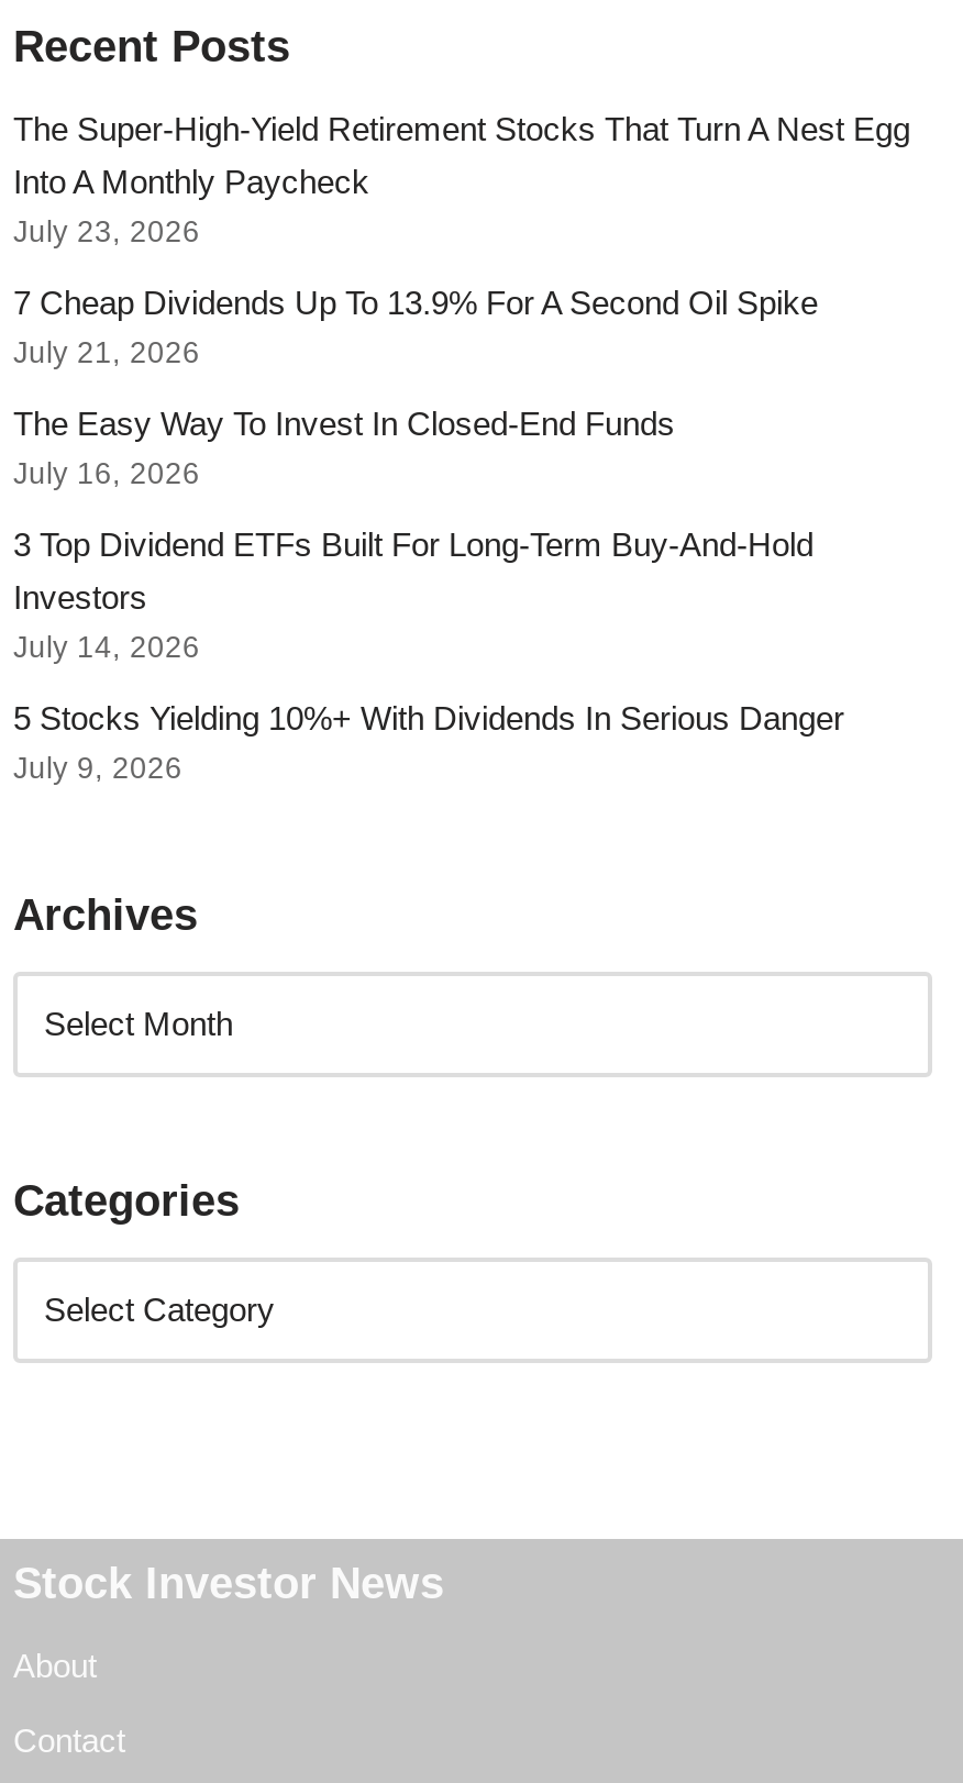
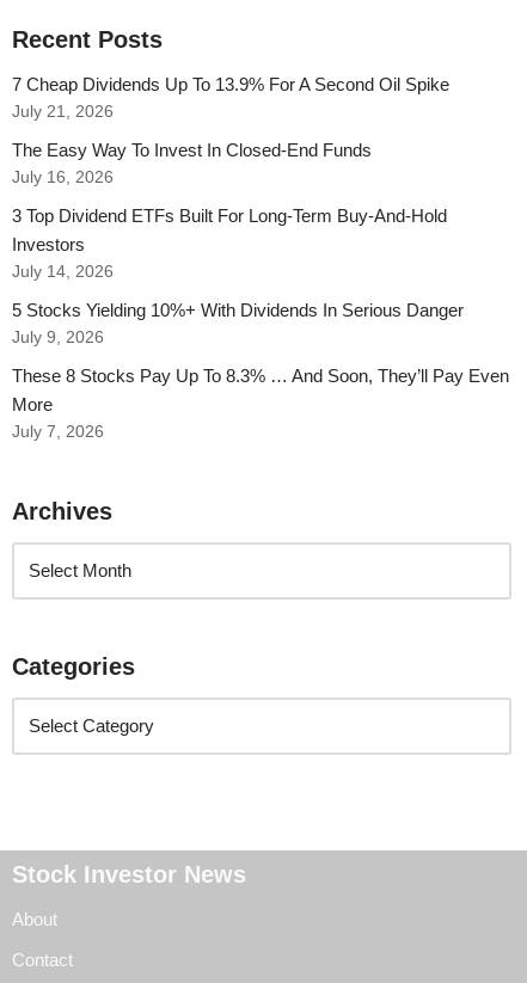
- The Super-High-Yield Retirement Stocks That Turn A Nest Egg
- Into A Monthly Paycheck
- July 23, 2026

moved up: 7 Cheap Dividends Up To 13.9% For A Second Oil Spike | July 21, 2026 | The Easy Way To Invest In Closed-End Funds | ... | 5 Stocks Yielding 10%+ With Dividends In Serious Danger | July 9, 2026

+ These 8 Stocks Pay Up To 8.3% … And Soon, They’ll Pay Even
+ More
+ July 7, 2026
